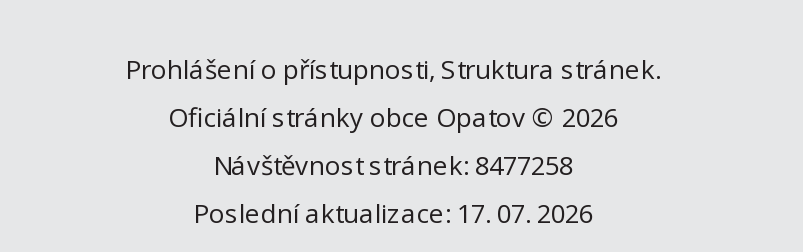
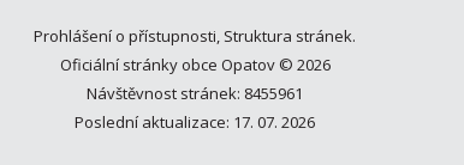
- Návštěvnost stránek: 8477258
+ Návštěvnost stránek: 8455961
